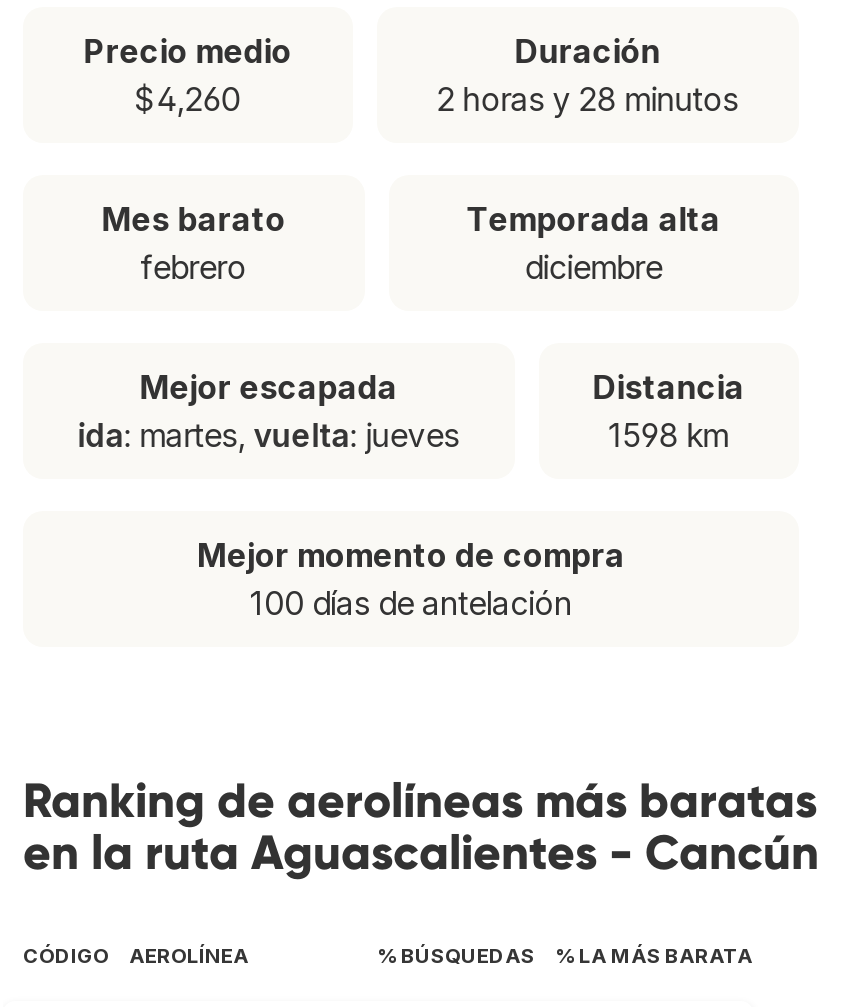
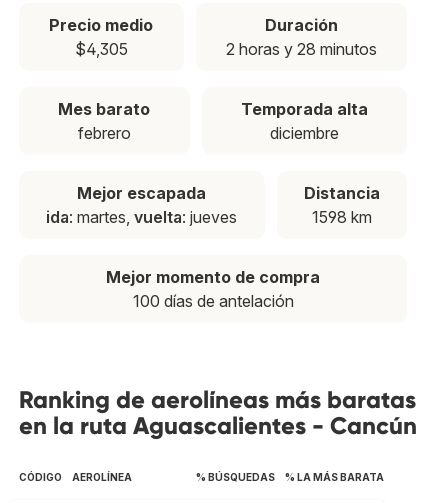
- $4,260
+ $4,305
